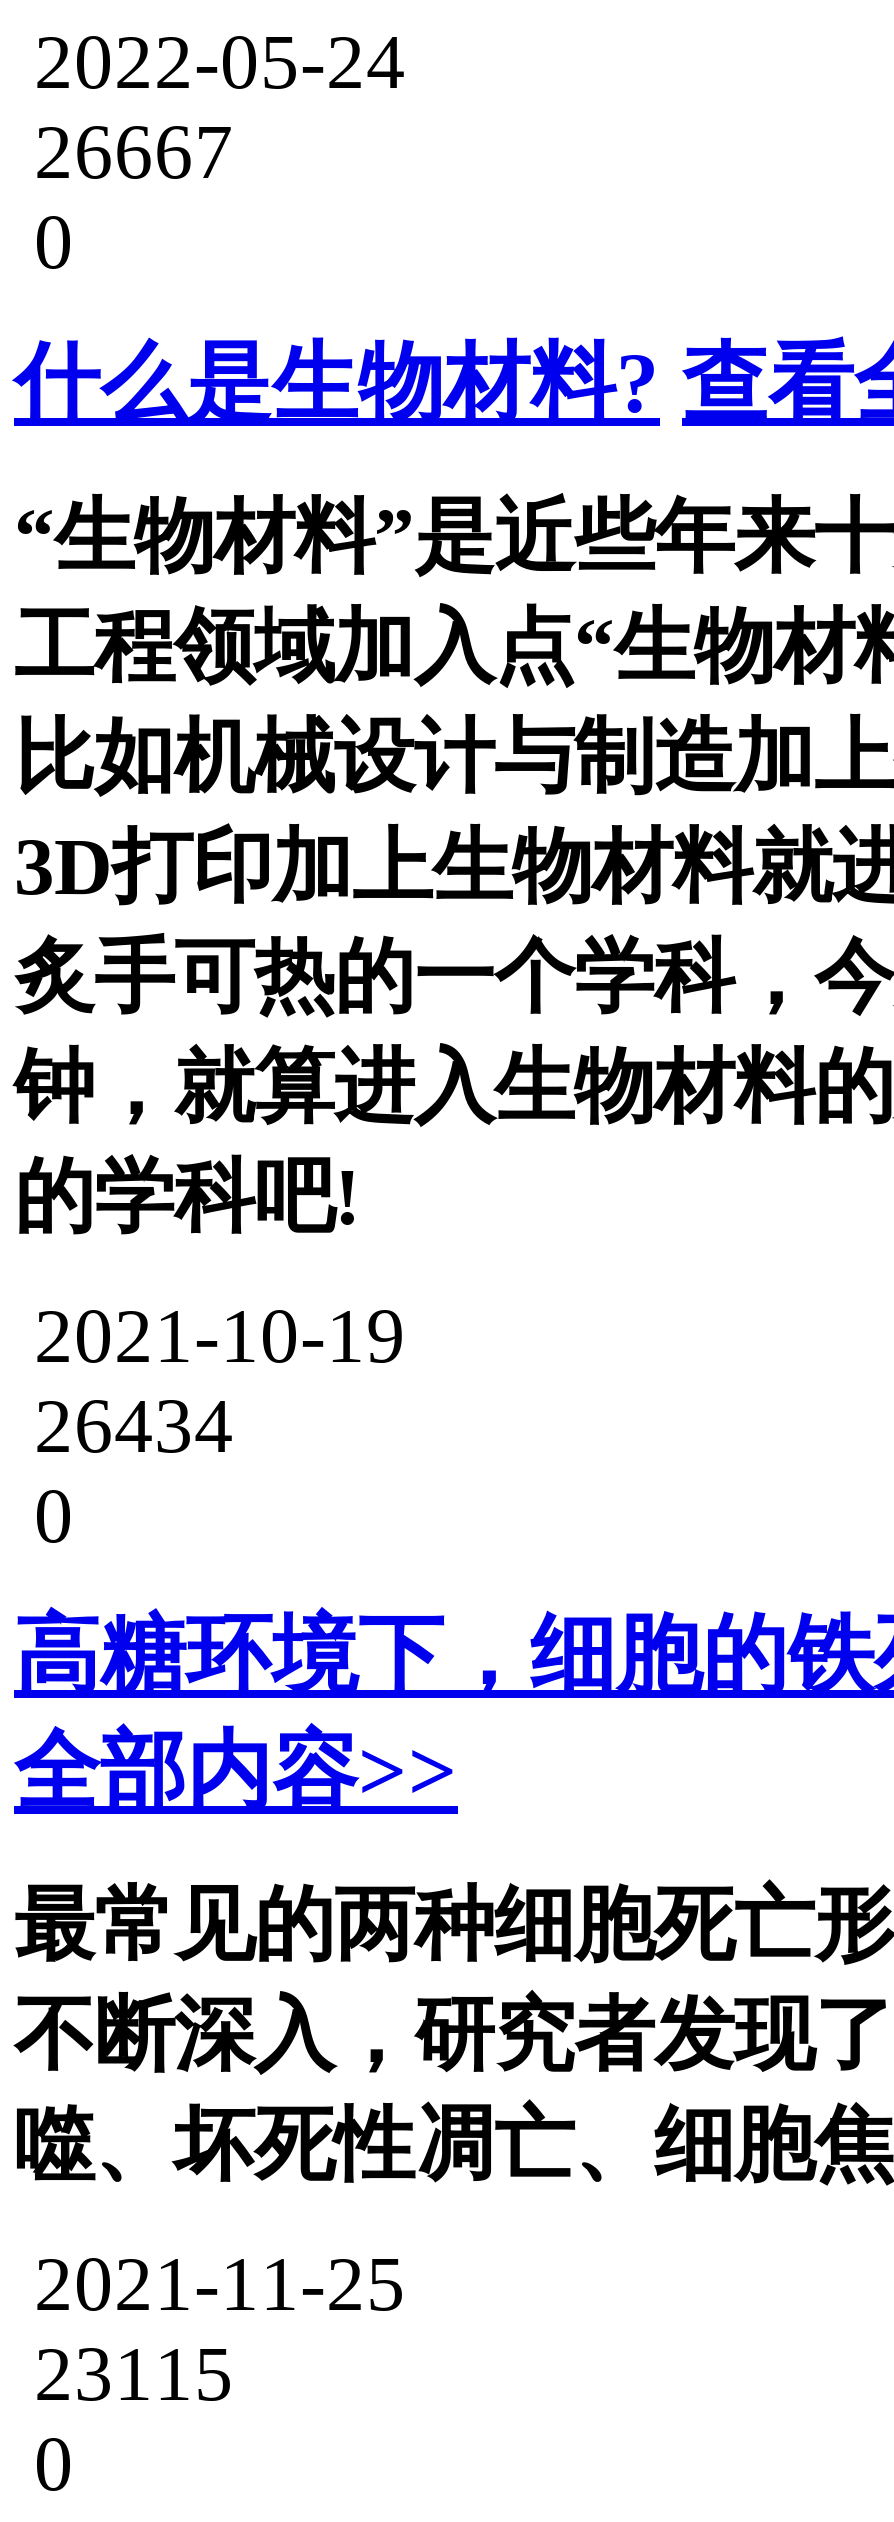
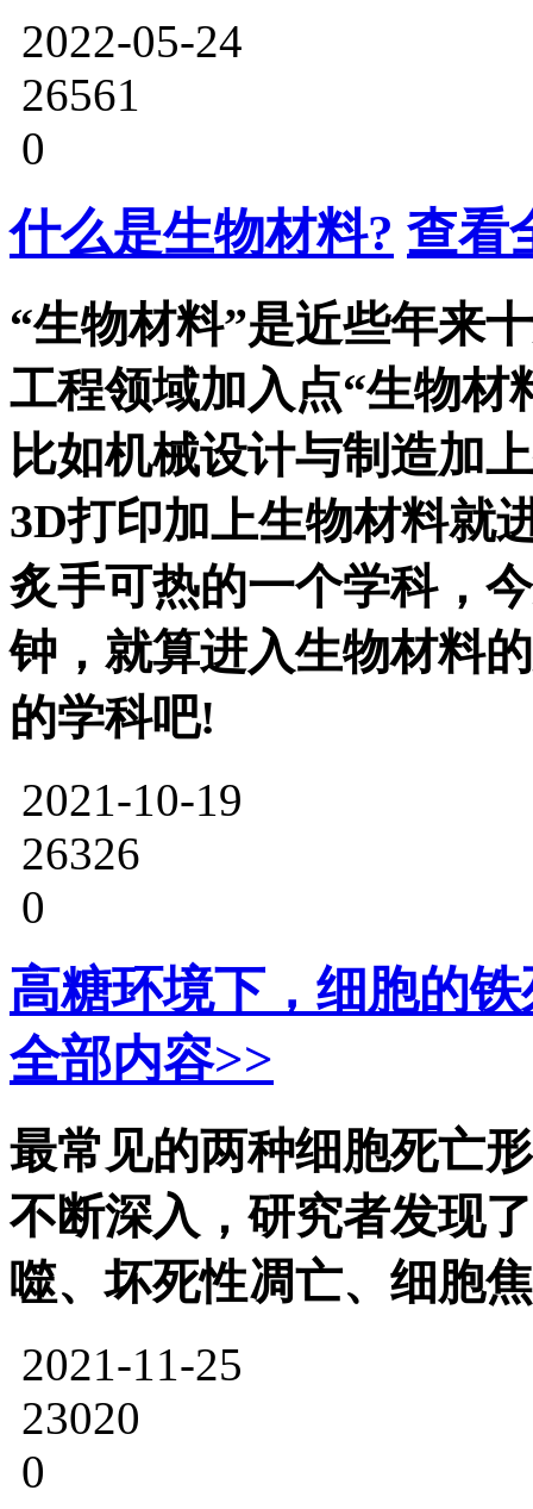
- 26667
+ 26561

- 26434
+ 26326

- 23115
+ 23020
